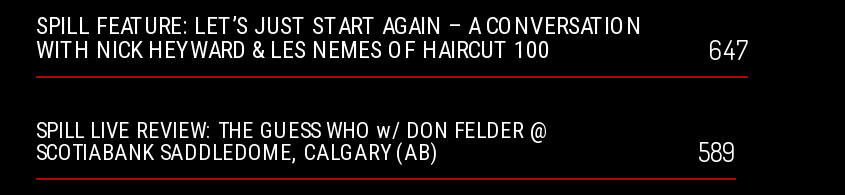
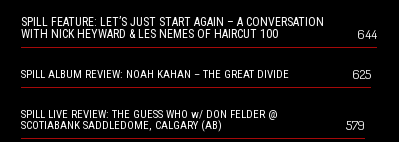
- 647
+ 644
+ SPILL ALBUM REVIEW: NOAH KAHAN – THE GREAT DIVIDE
+ 625

- 589
+ 579
